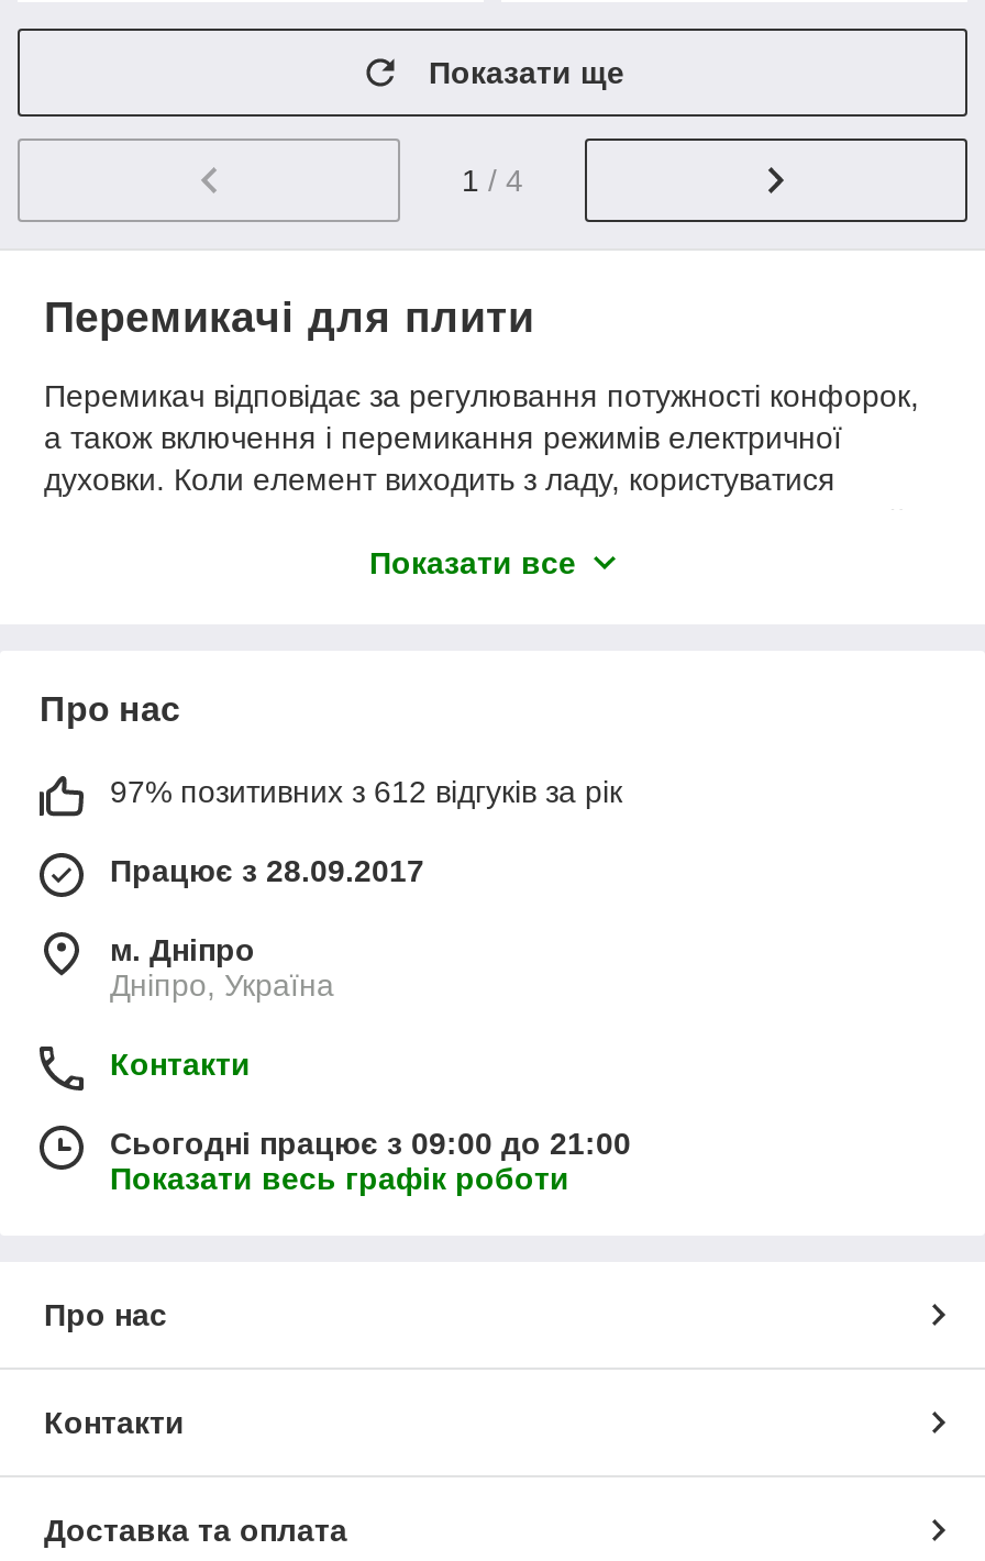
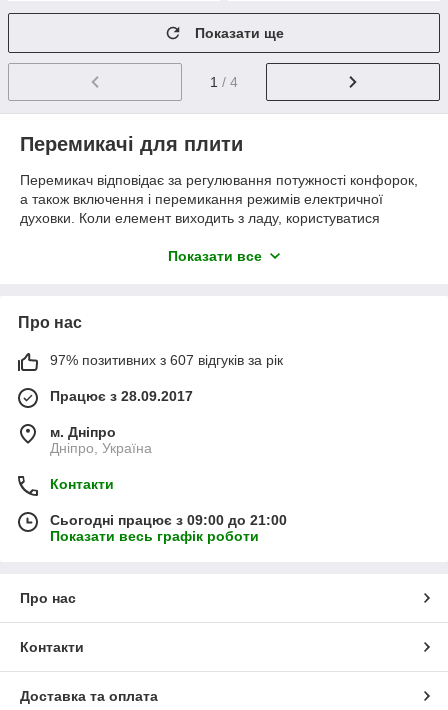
- 97% позитивних з 612 відгуків за рік
+ 97% позитивних з 607 відгуків за рік
